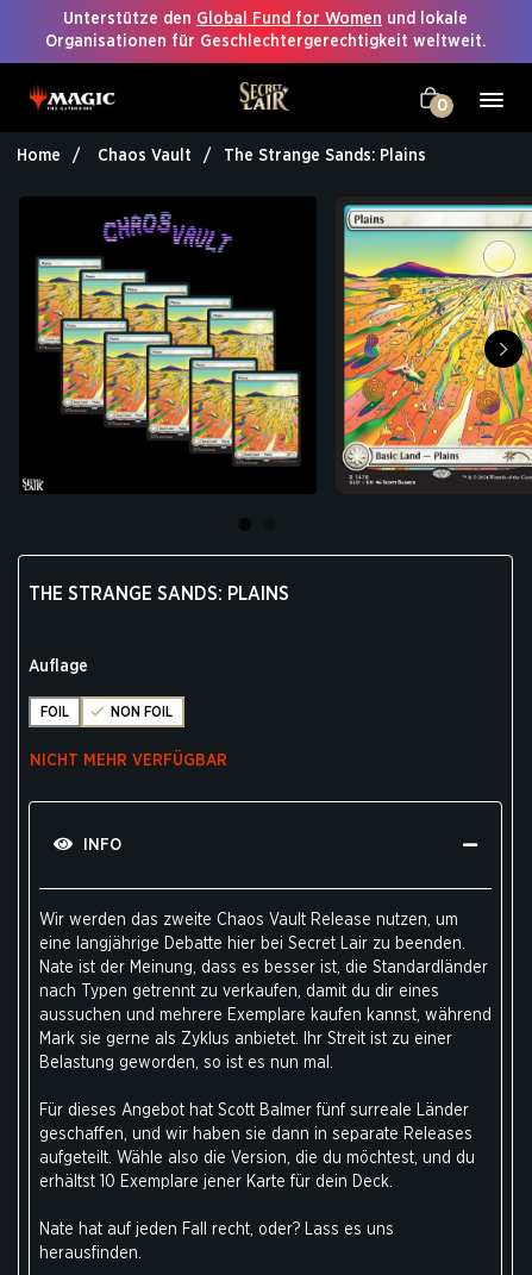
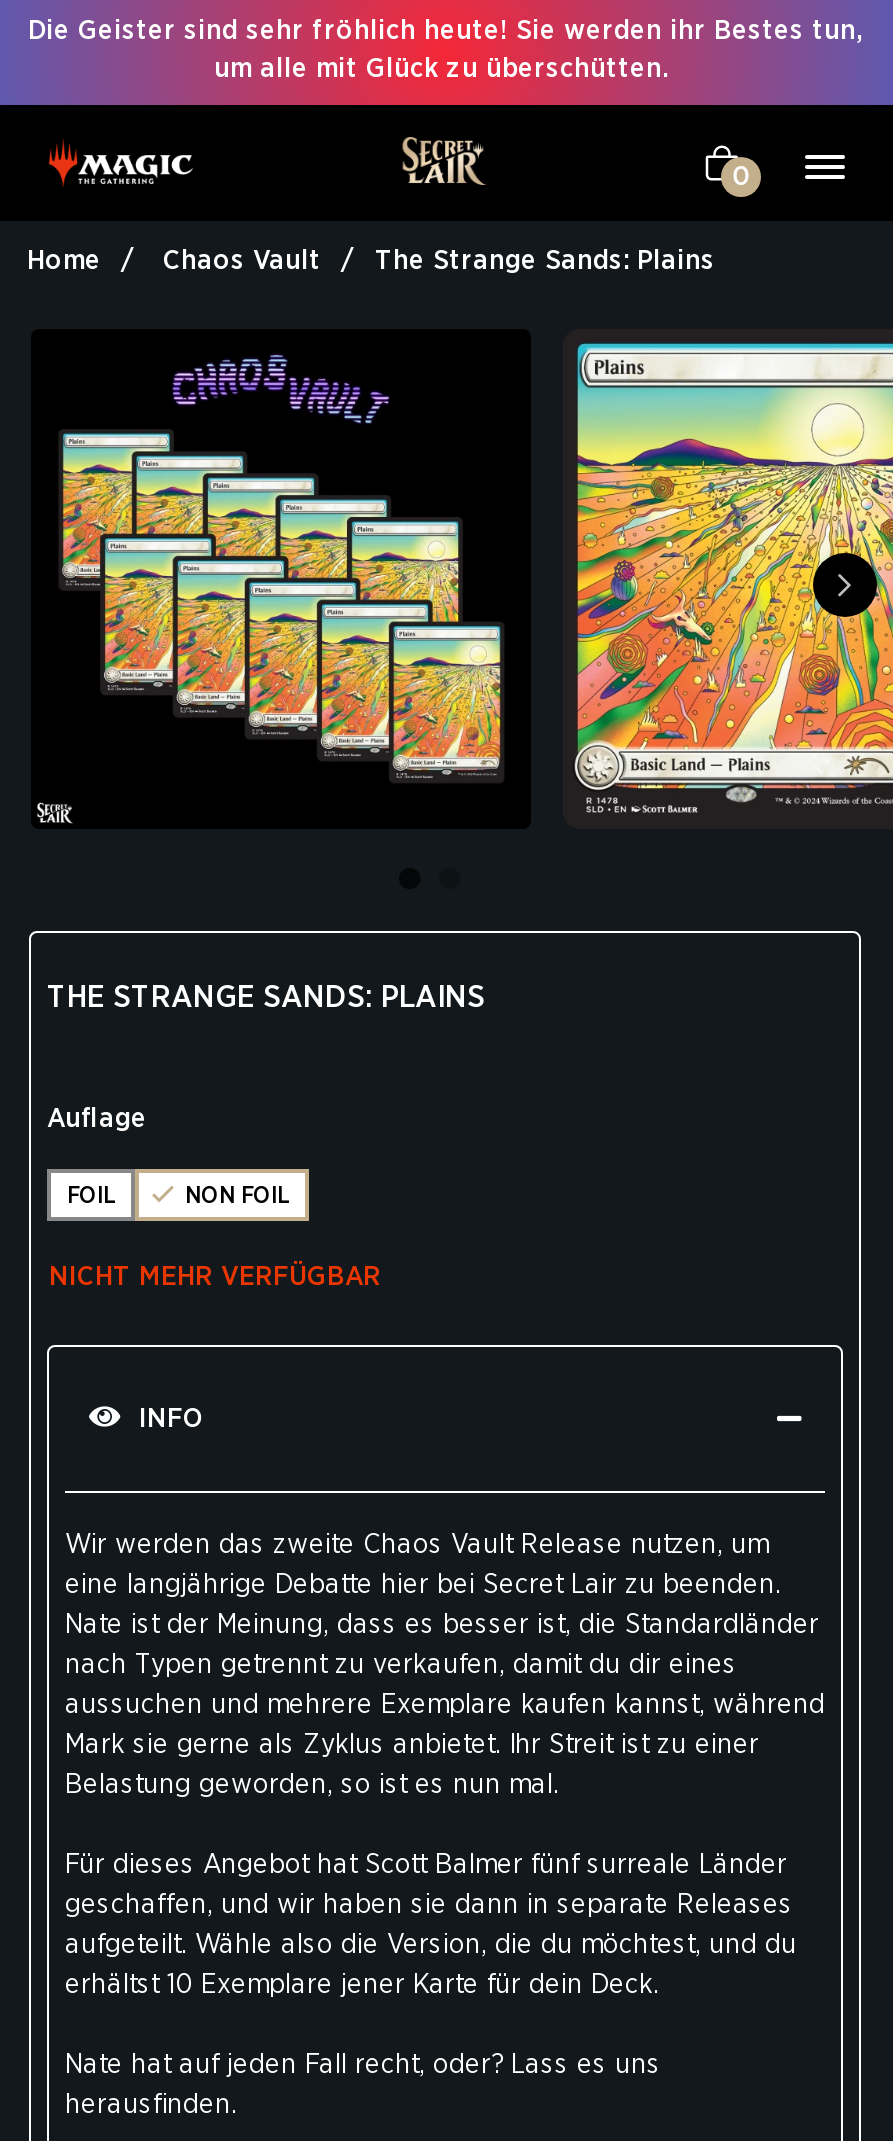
- Unterstütze den Global Fund for Women und lokale
- Organisationen für Geschlechtergerechtigkeit weltweit.
+ Die Geister sind sehr fröhlich heute! Sie werden ihr Bestes tun,
+ um alle mit Glück zu überschütten.
